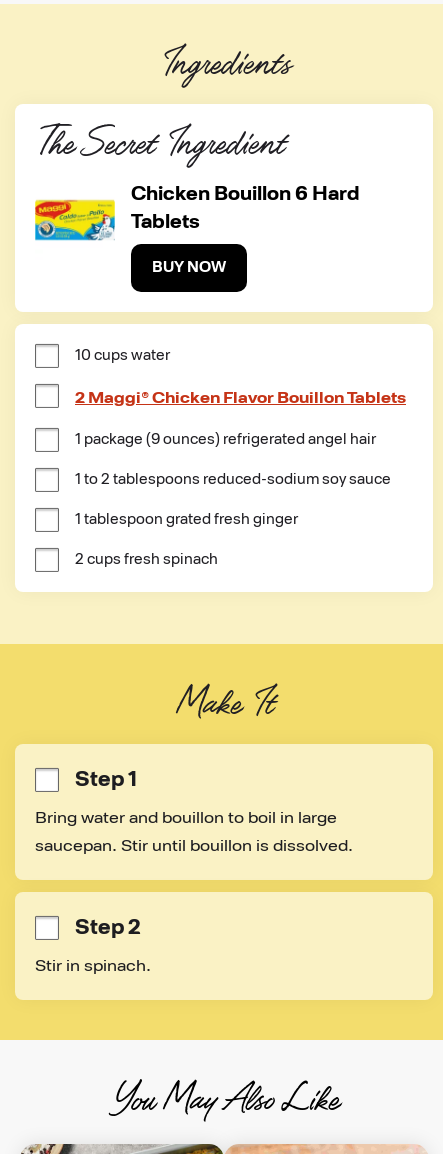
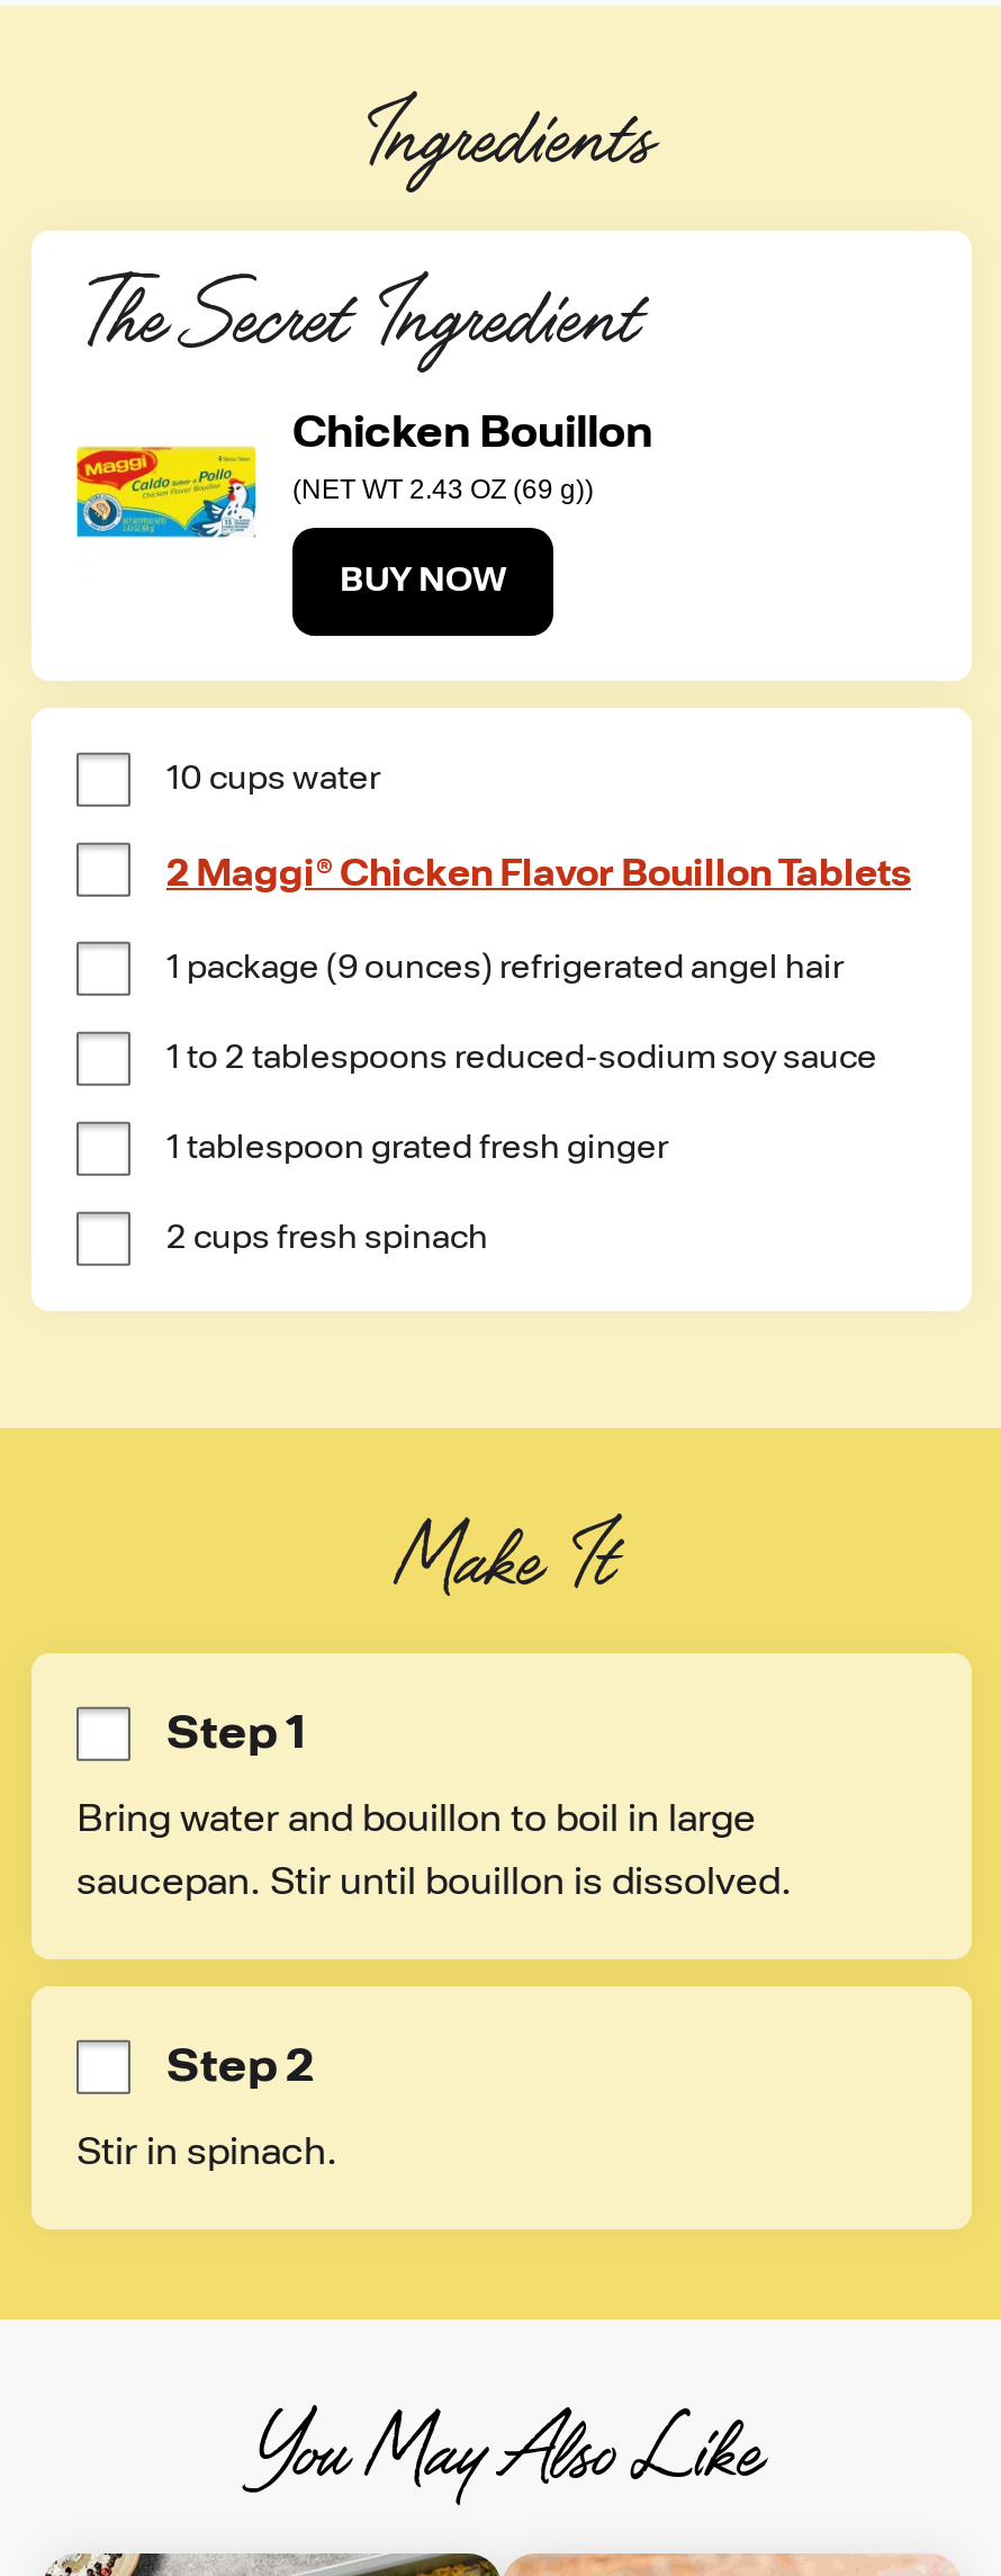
- Chicken Bouillon 6 Hard
- Tablets
+ Chicken Bouillon
+ (NET WT 2.43 OZ (69 g))
